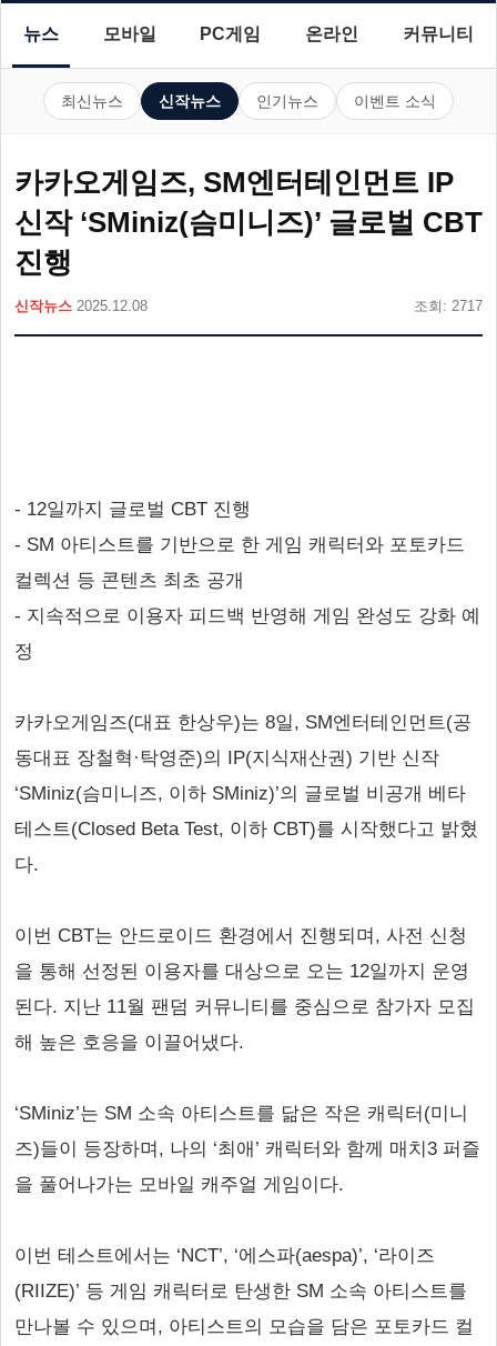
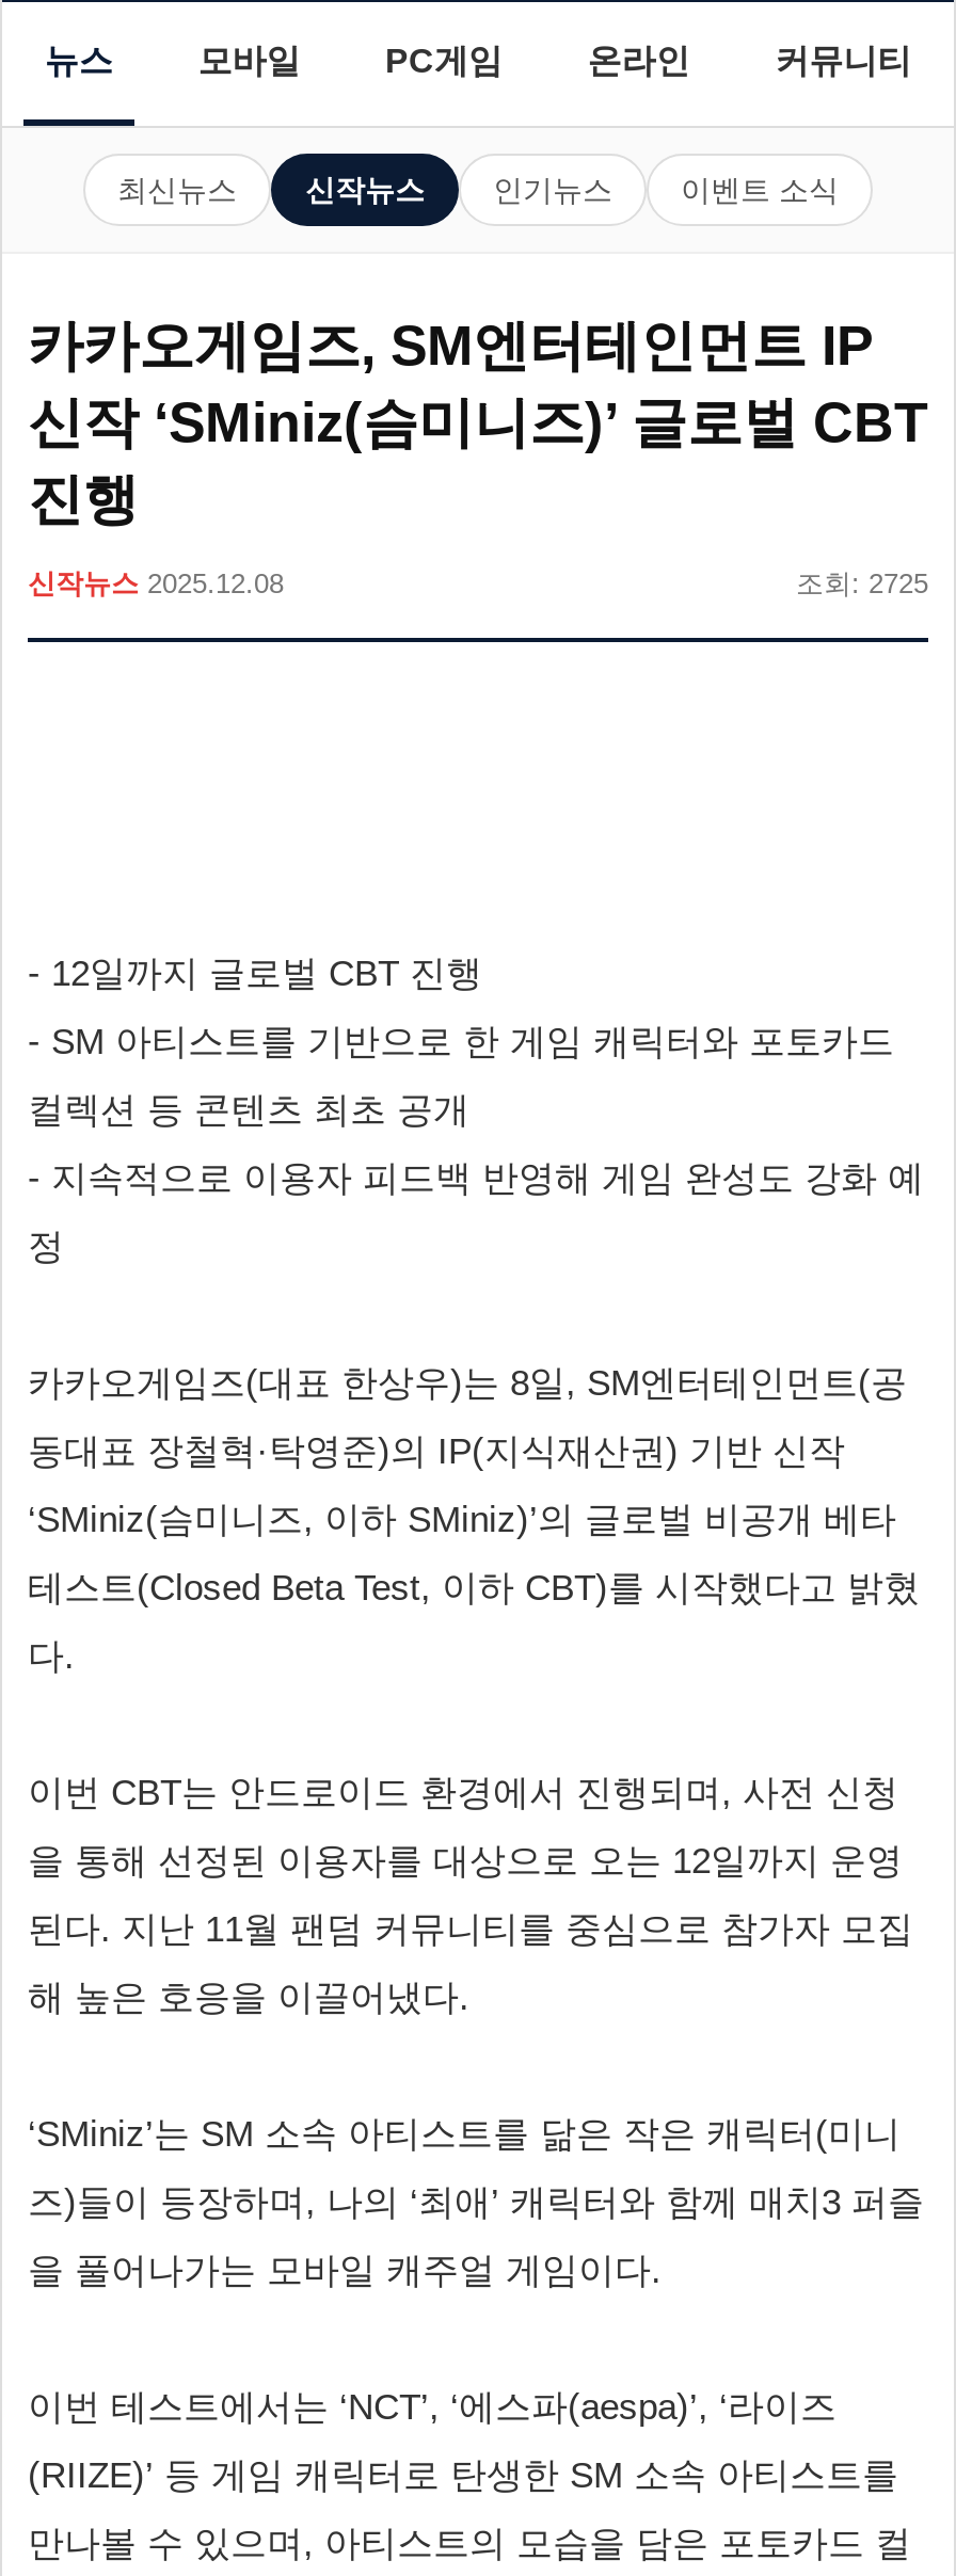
- 조회: 2717
+ 조회: 2725
